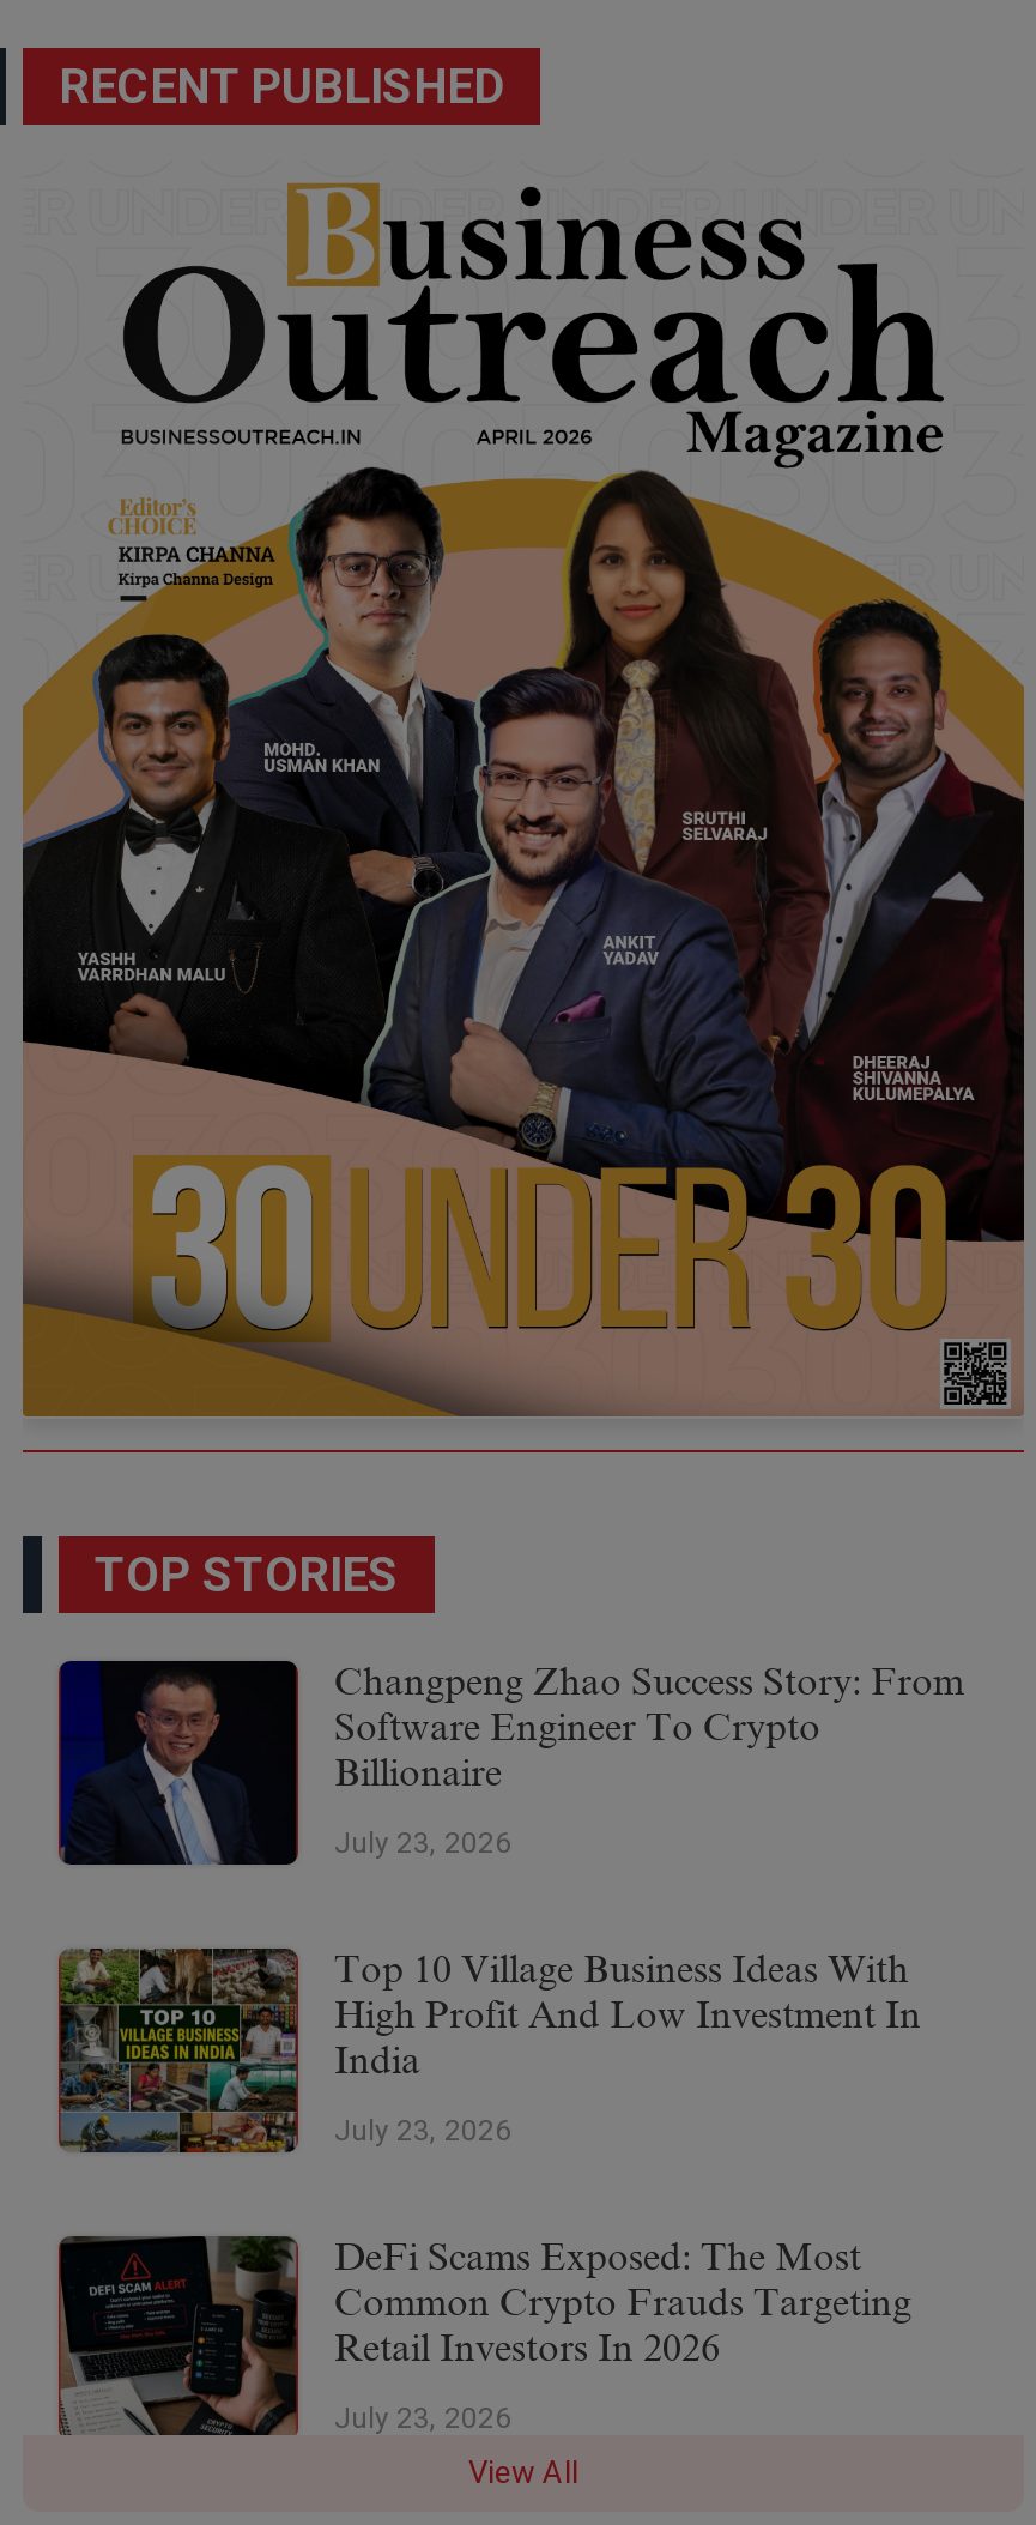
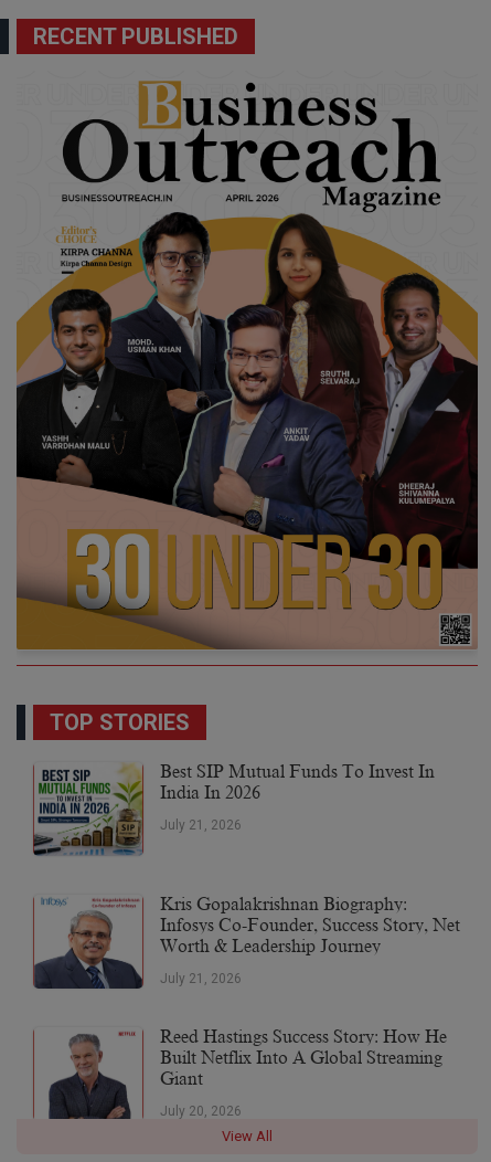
- [image]
- Changpeng Zhao Success Story: From
- Software Engineer To Crypto
- Billionaire
+ [image]
+ Best SIP Mutual Funds To Invest In
+ India In 2026

- July 23, 2026
+ July 21, 2026

- [image]
- Top 10 Village Business Ideas With
- High Profit And Low Investment In
- India
+ [image]
+ Kris Gopalakrishnan Biography:
+ Infosys Co-Founder, Success Story, Net
+ Worth & Leadership Journey

- July 23, 2026
+ July 21, 2026

- [image]
- DeFi Scams Exposed: The Most
- Common Crypto Frauds Targeting
- Retail Investors In 2026
+ [image]
+ Reed Hastings Success Story: How He
+ Built Netflix Into A Global Streaming
+ Giant

- July 23, 2026
+ July 20, 2026
